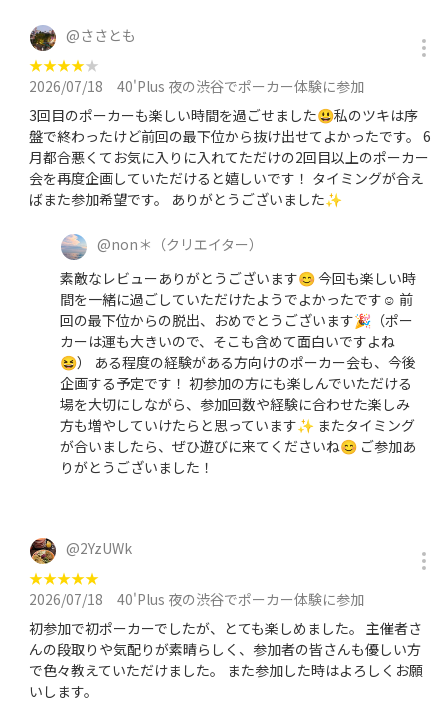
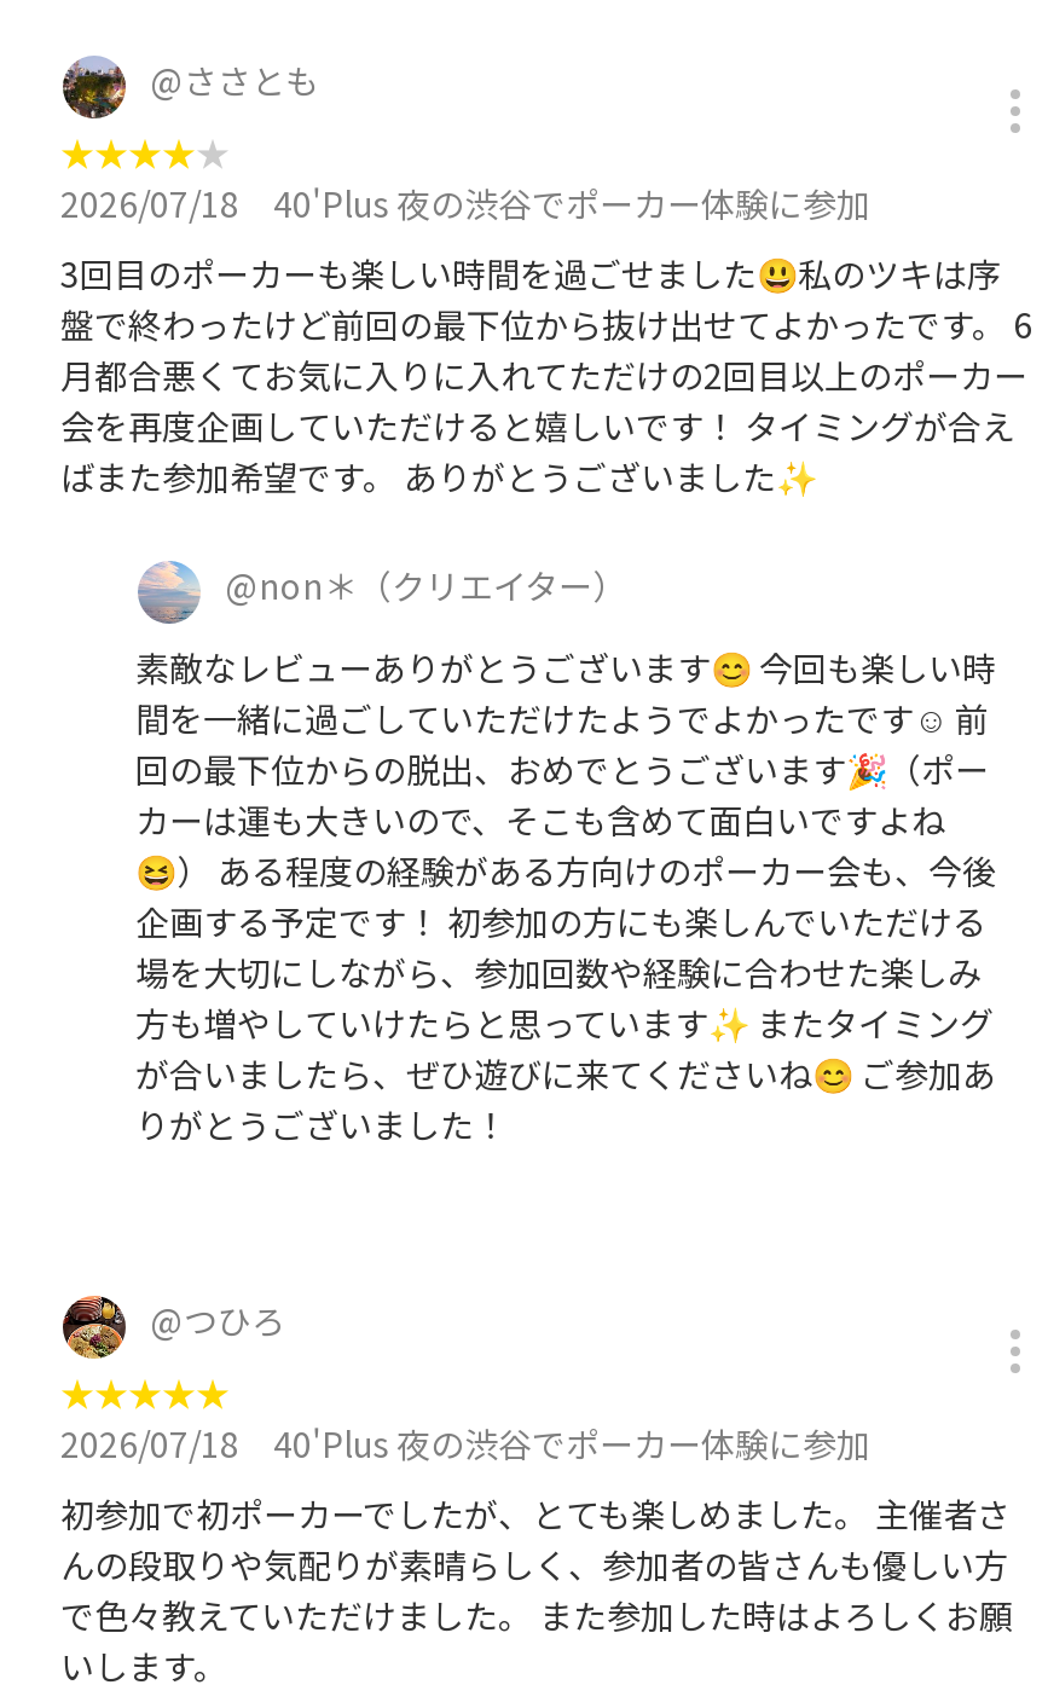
- @2YzUWk
+ @つひろ
